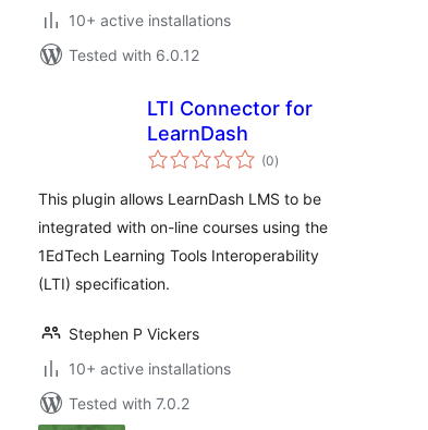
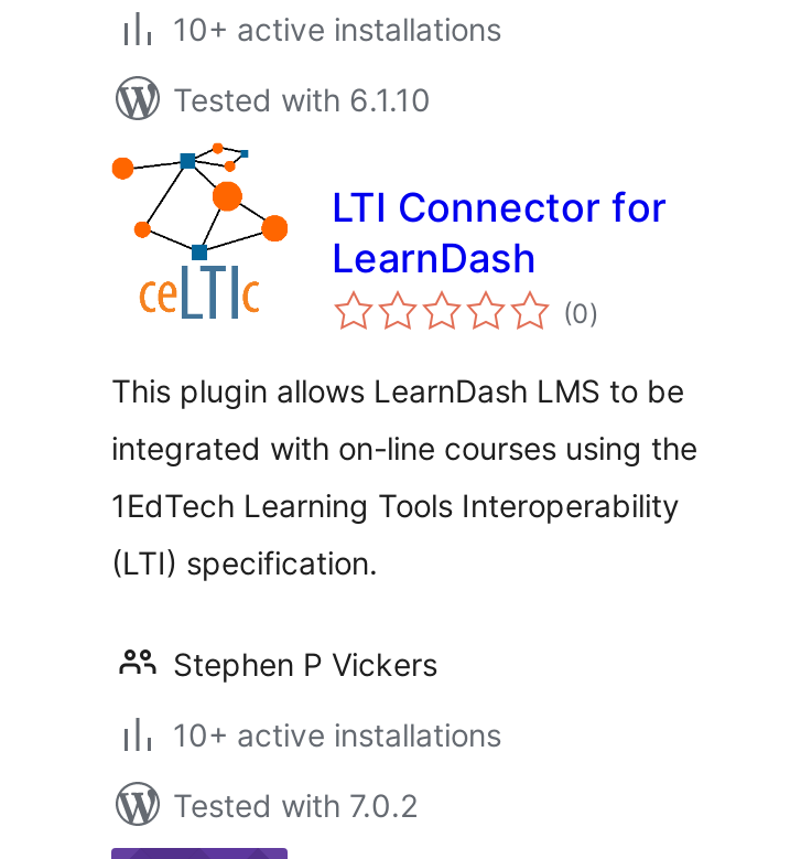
+ [image]

- Tested with 6.0.12
+ Tested with 6.1.10
